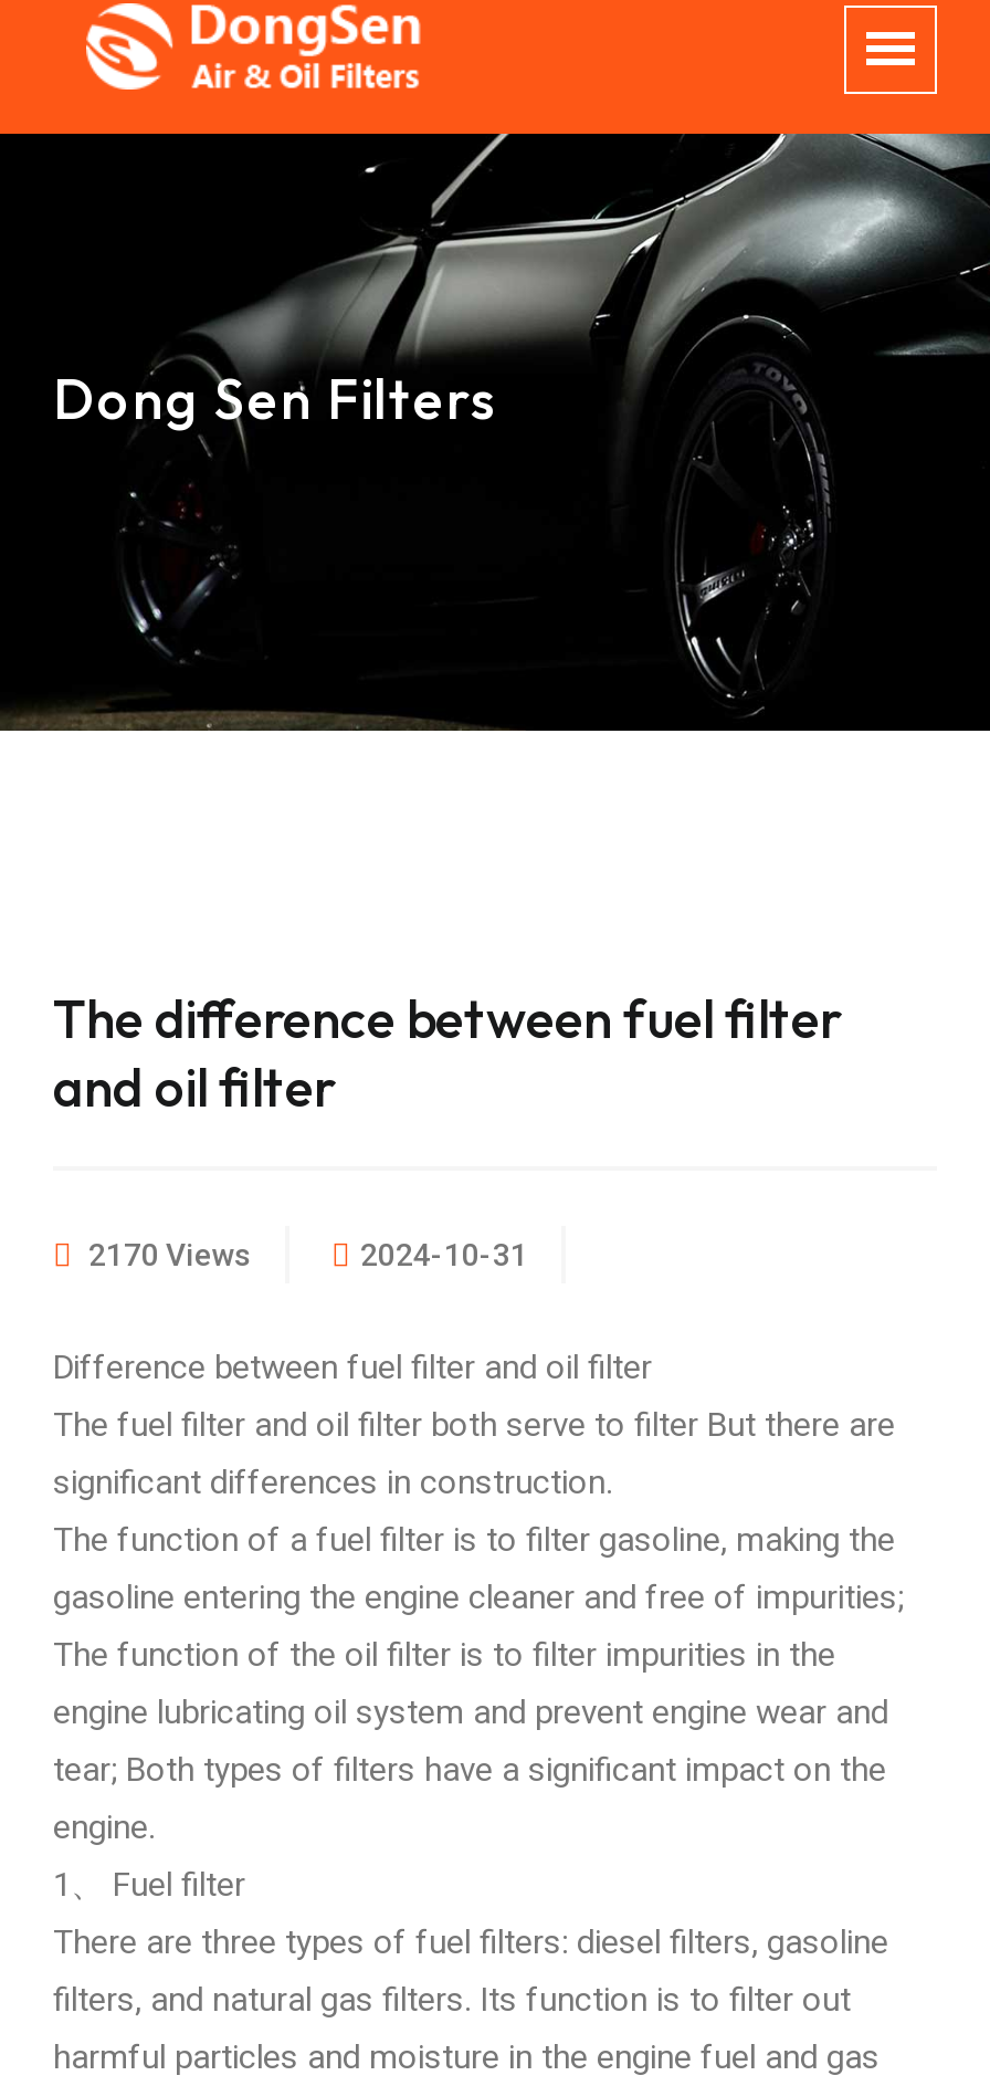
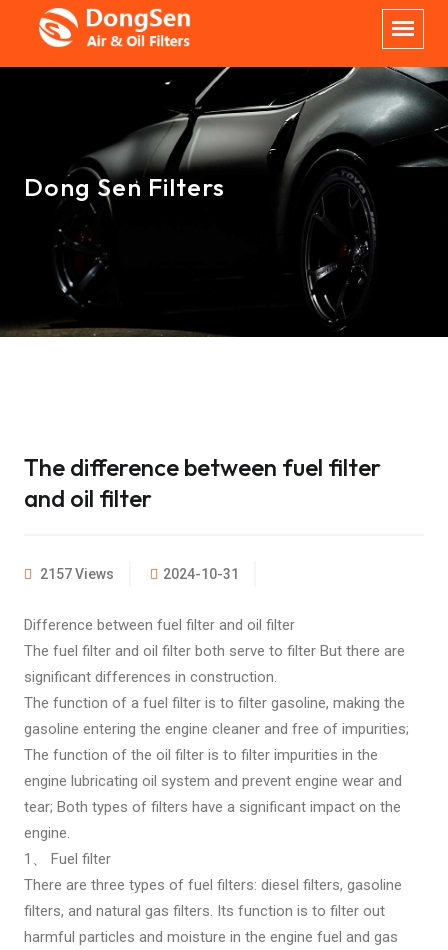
- 2170 Views
+ 2157 Views
